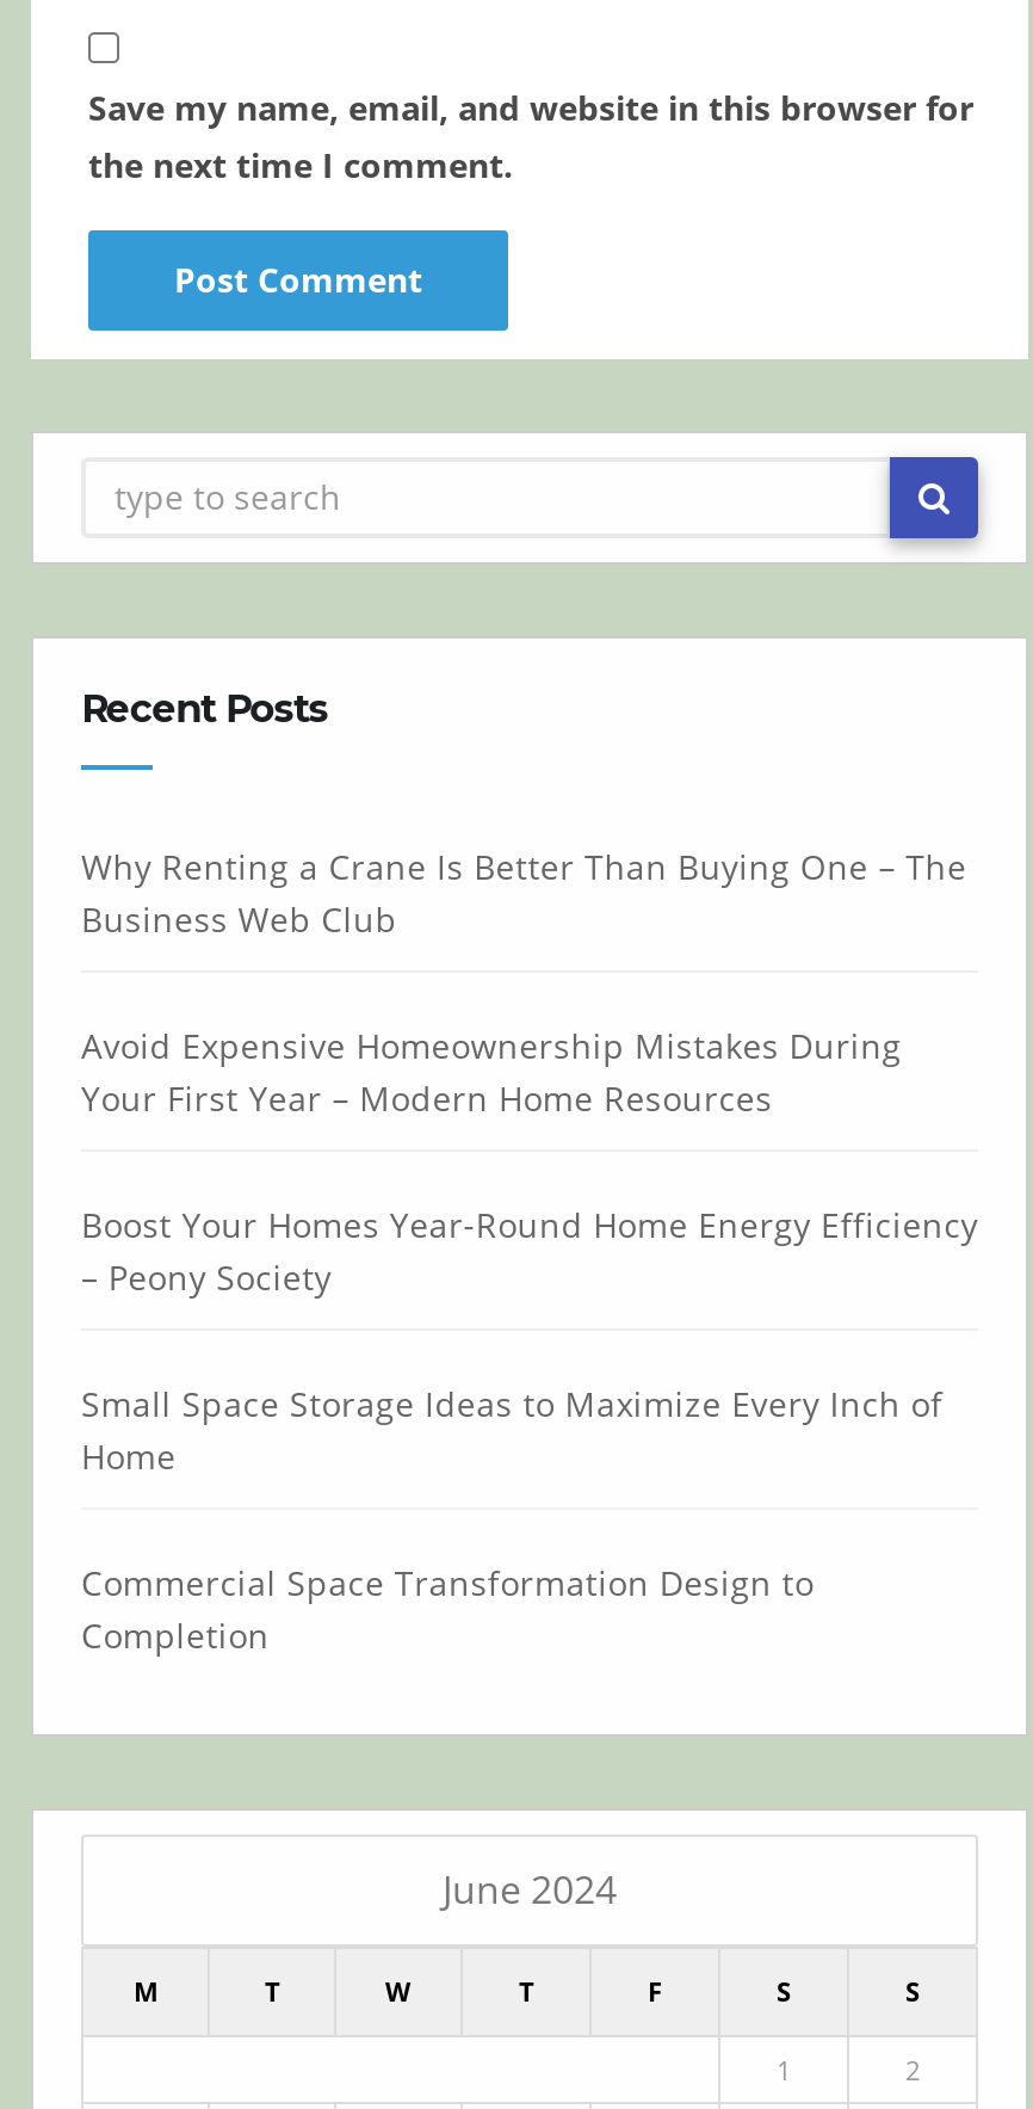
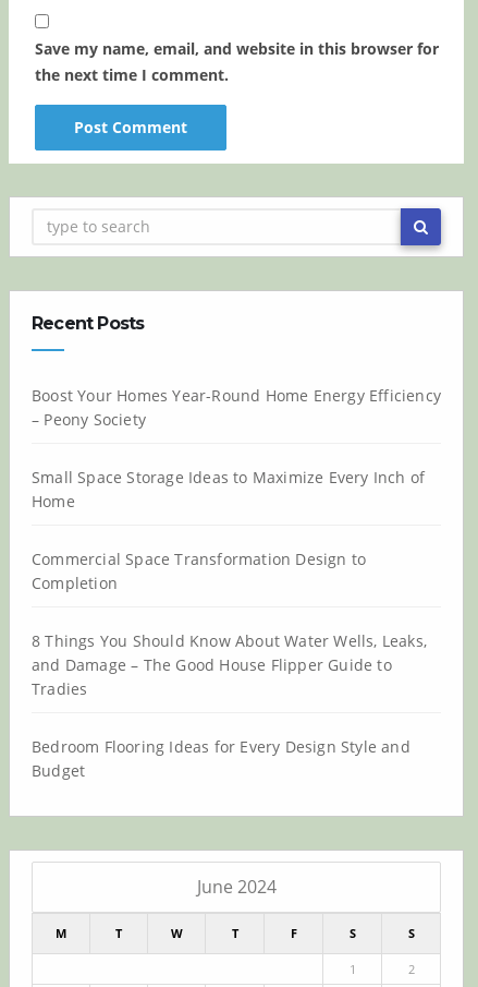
- Why Renting a Crane Is Better Than Buying One – The
- Business Web Club
- Avoid Expensive Homeownership Mistakes During
- Your First Year – Modern Home Resources

moved up: Boost Your Homes Year-Round Home Energy Efficiency | – Peony Society | Small Space Storage Ideas to Maximize Every Inch of | Home | Commercial Space Transformation Design to | Completion

+ 8 Things You Should Know About Water Wells, Leaks,
+ and Damage – The Good House Flipper Guide to
+ Tradies
+ Bedroom Flooring Ideas for Every Design Style and
+ Budget
